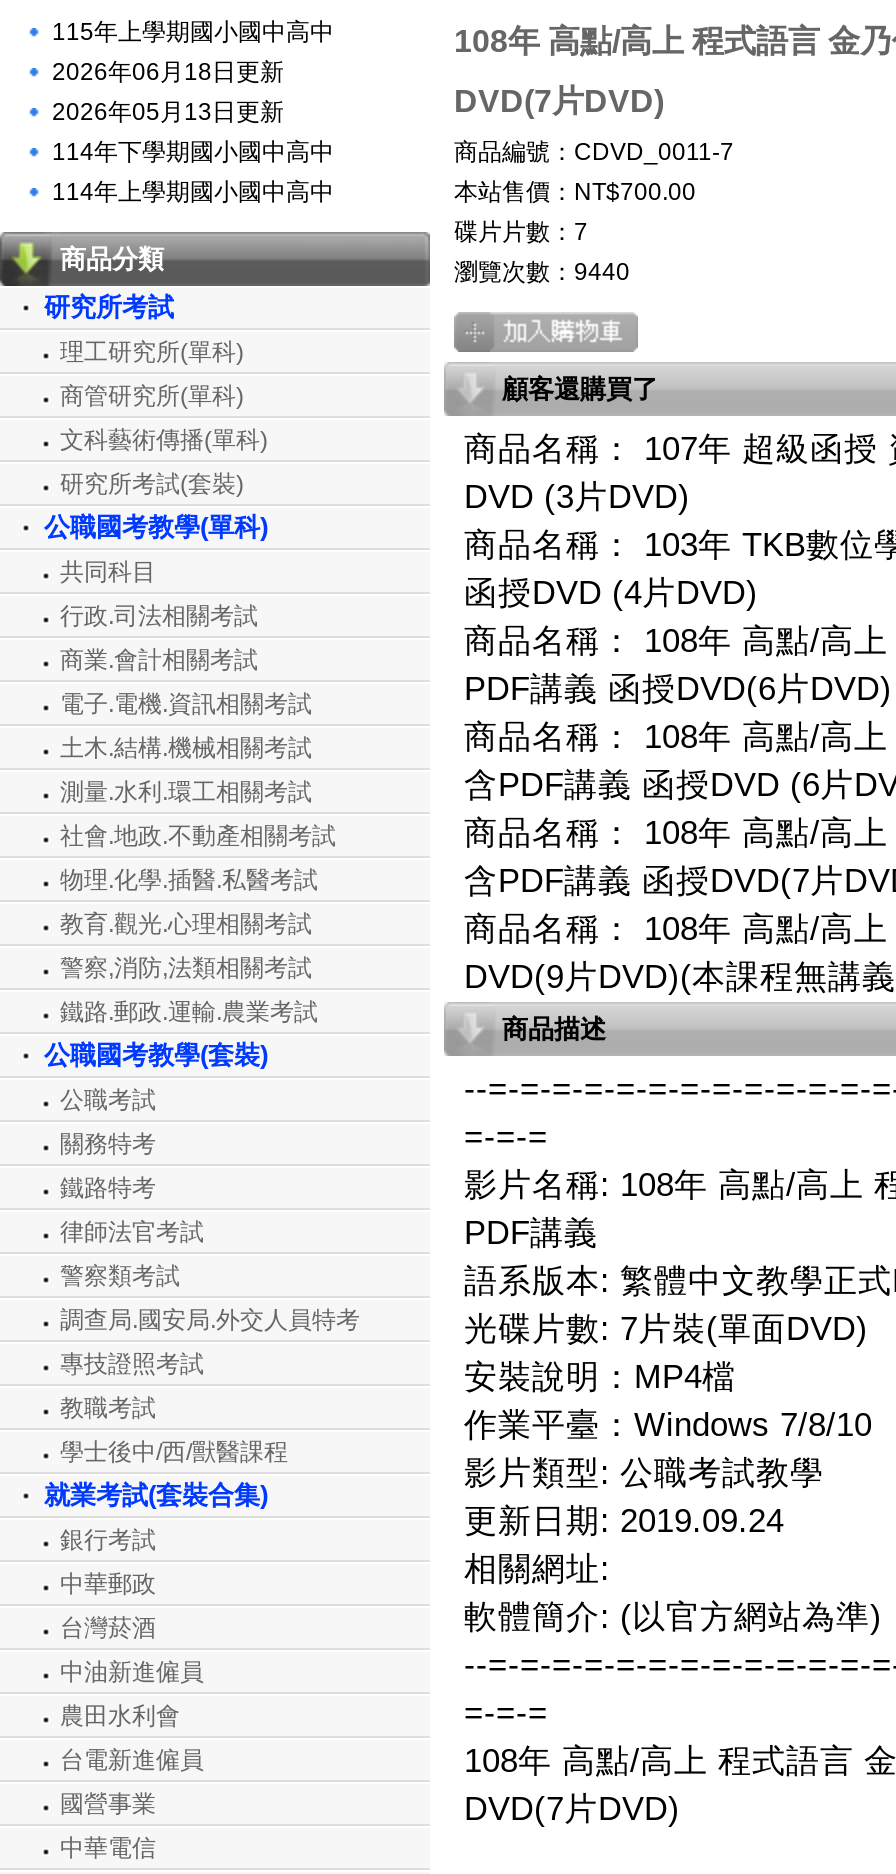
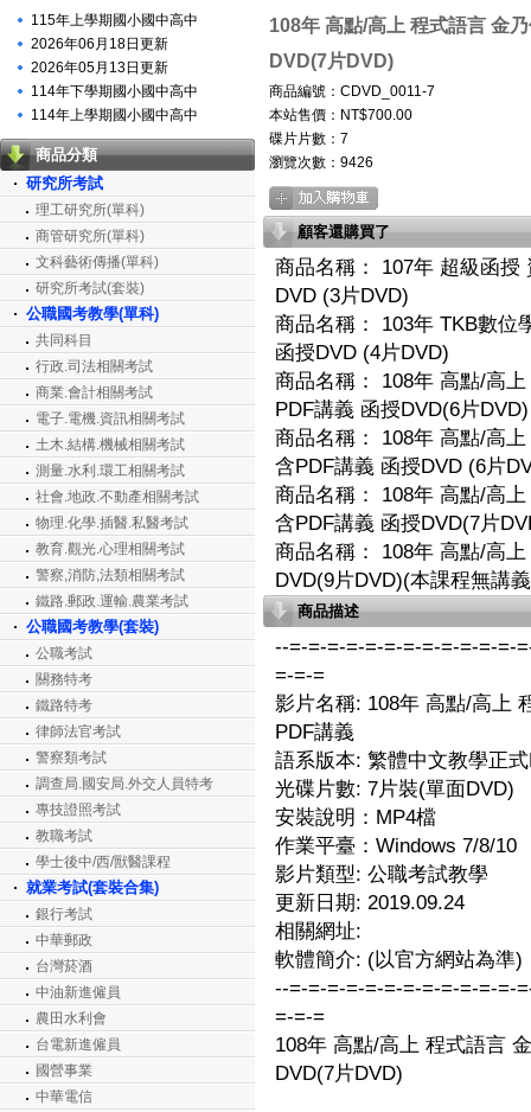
- 瀏覽次數：9440
+ 瀏覽次數：9426
